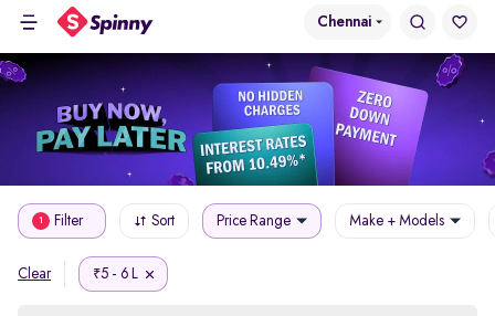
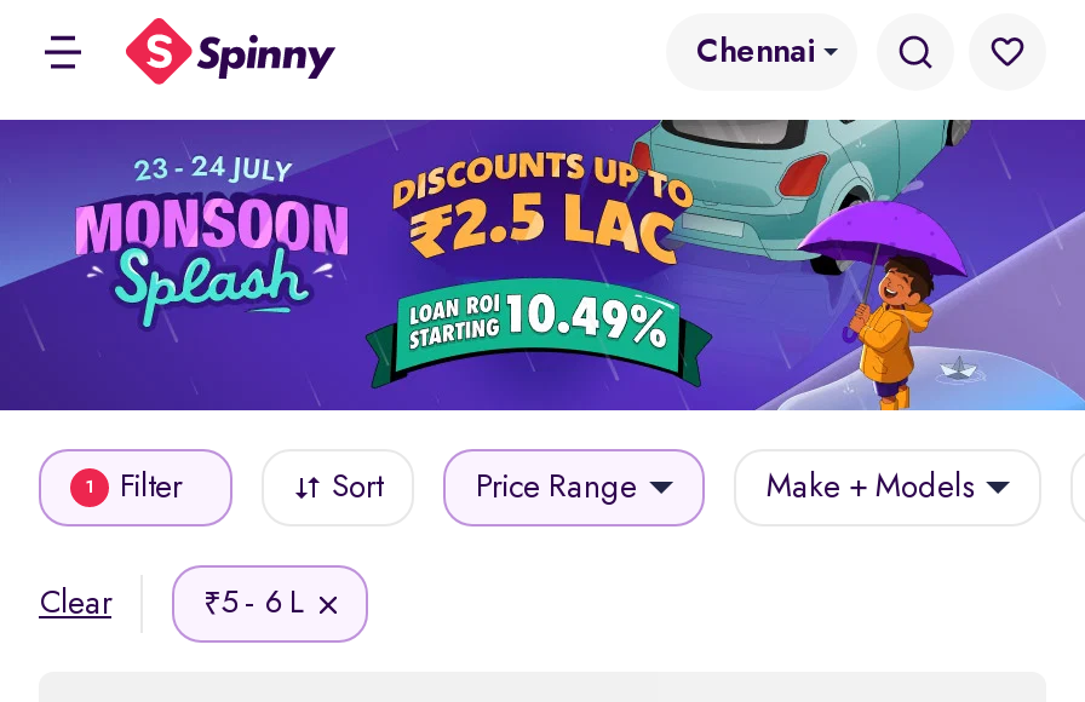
- [image]
+ [image]
